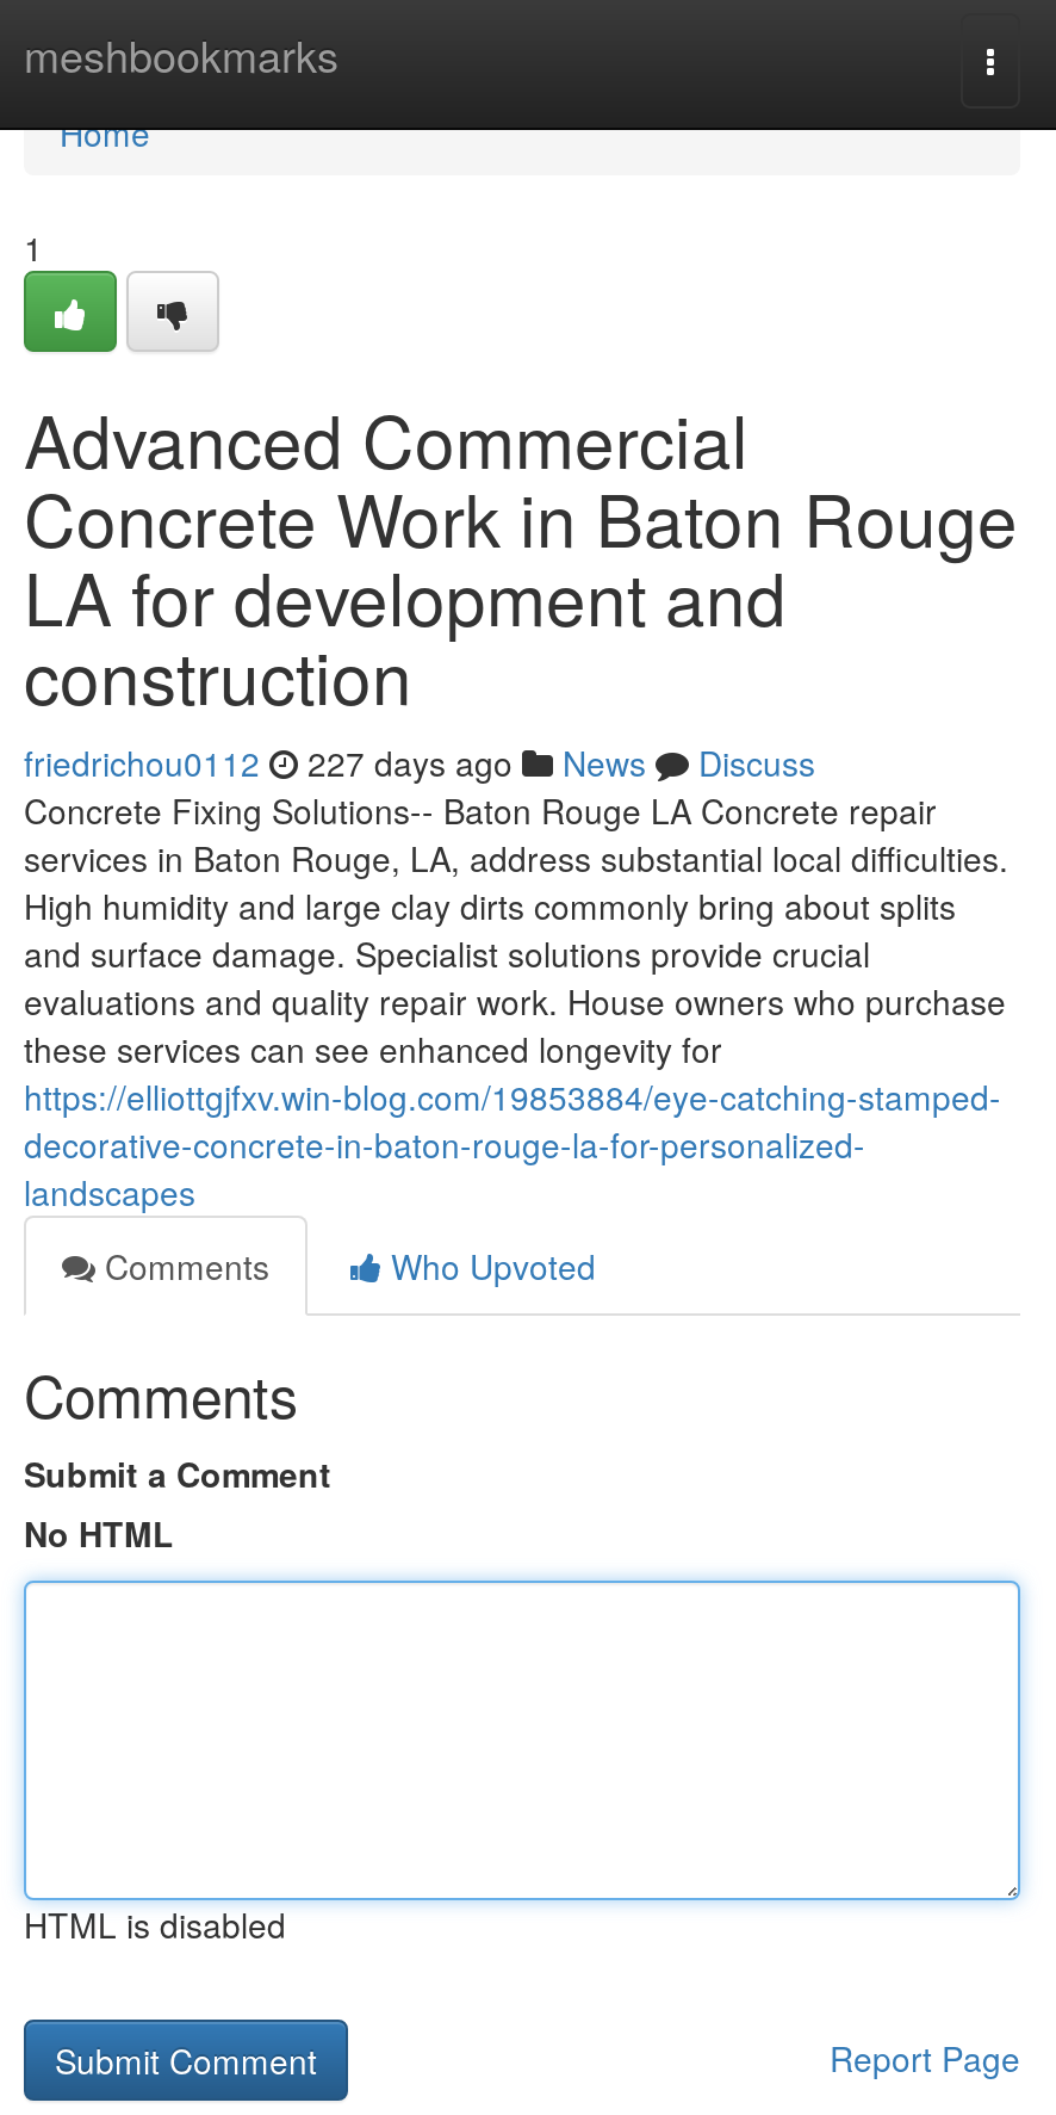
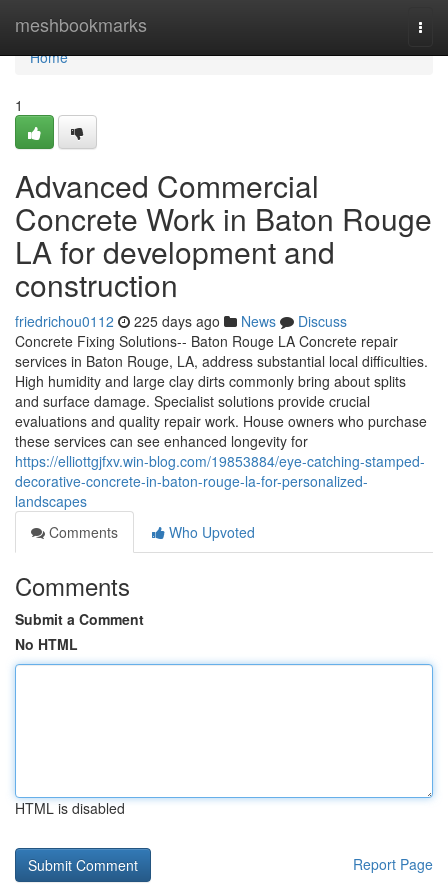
- friedrichou0112 227 days ago News Discuss
+ friedrichou0112 225 days ago News Discuss
